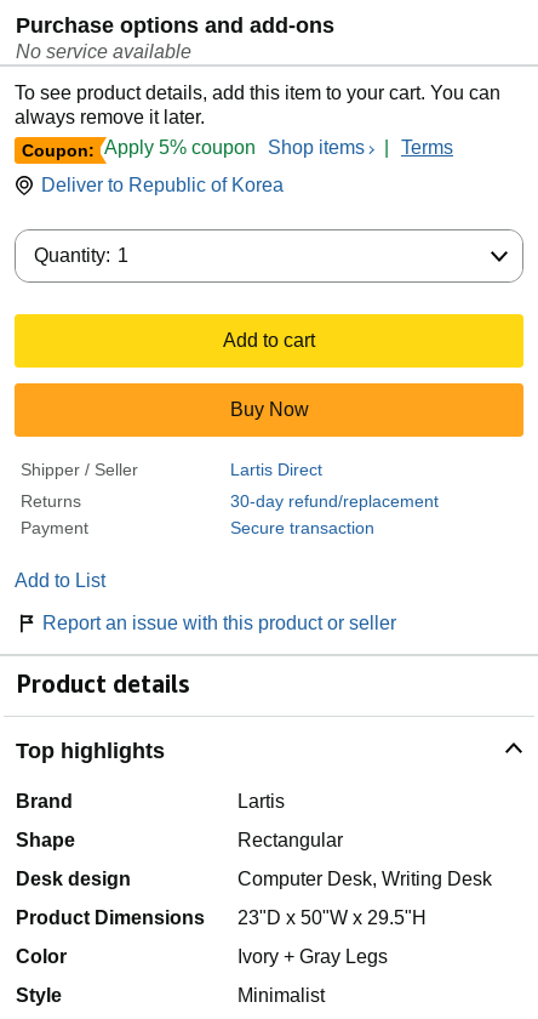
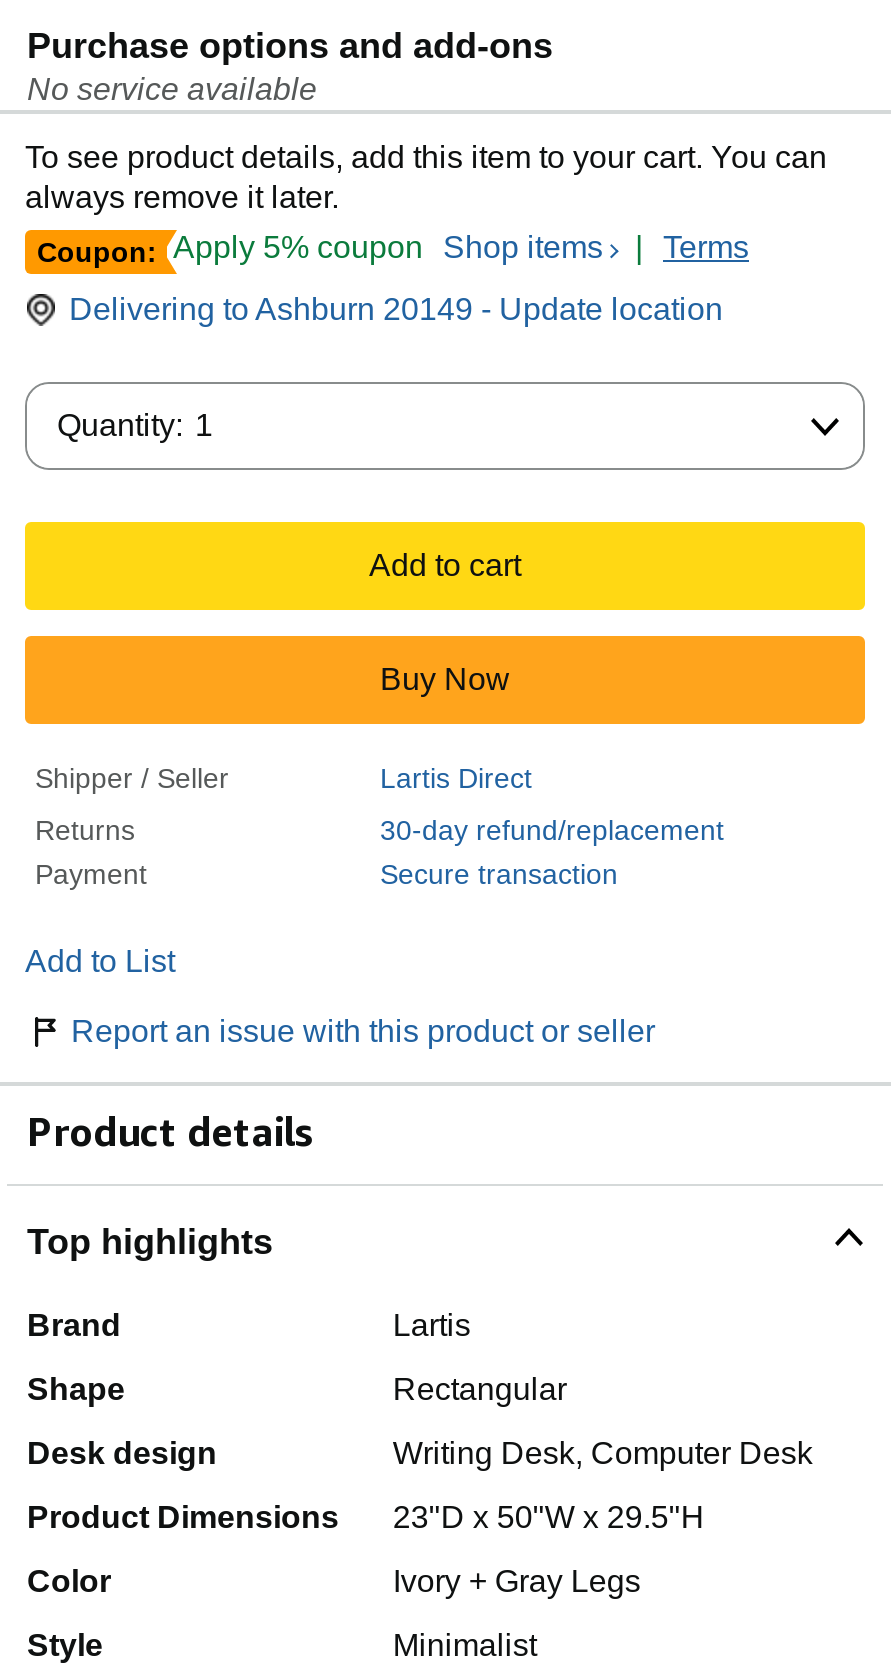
- Deliver to Republic of Korea
+ Delivering to Ashburn 20149 - Update location

- Computer Desk, Writing Desk
+ Writing Desk, Computer Desk
